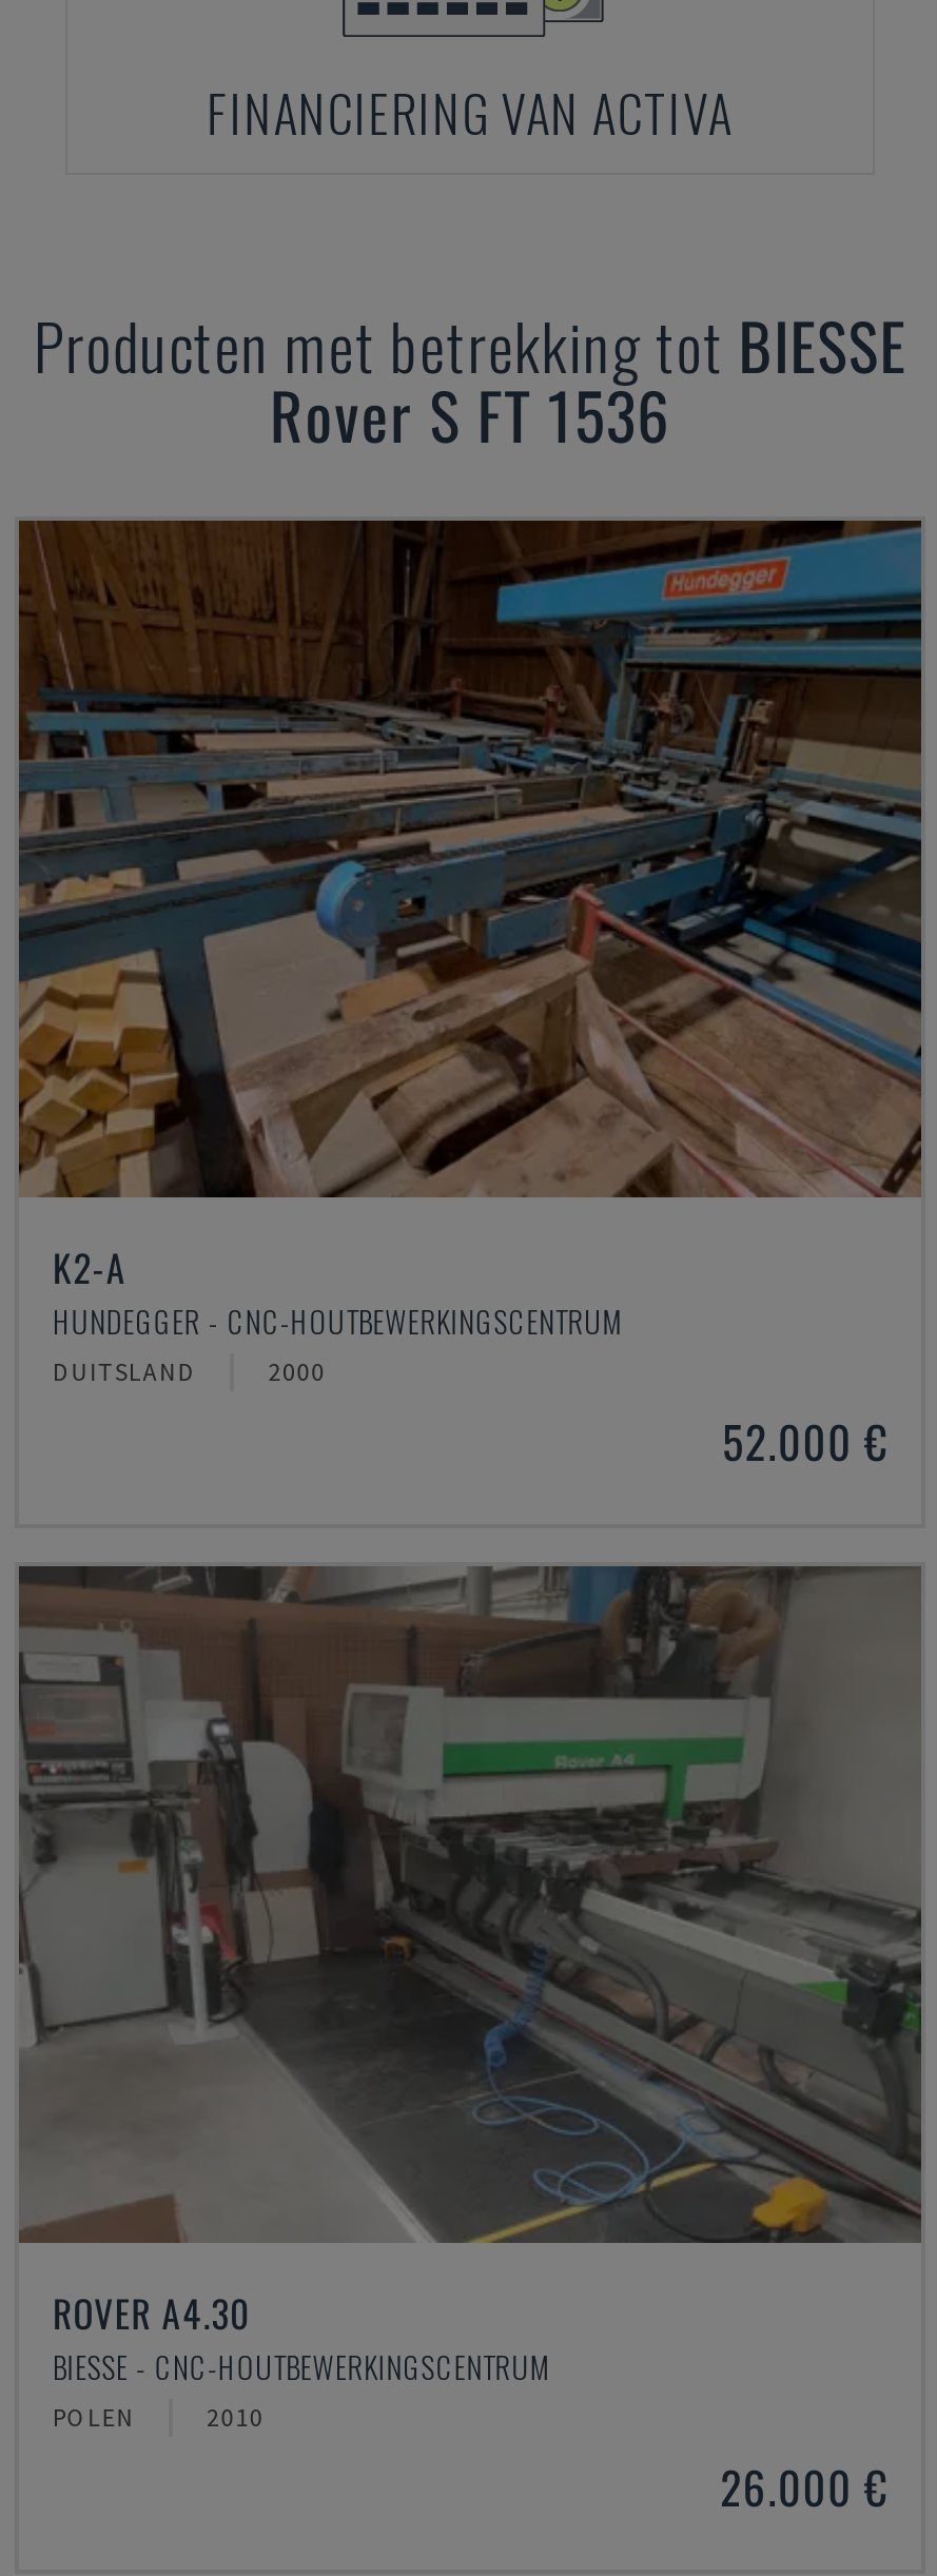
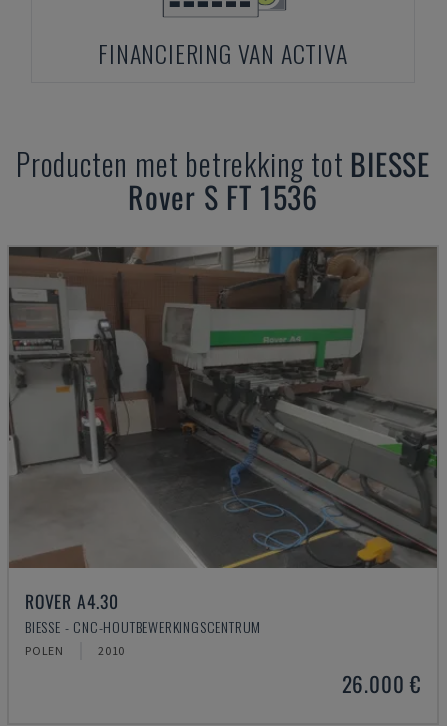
- [image]
- K2-A
- HUNDEGGER - CNC-HOUTBEWERKINGSCENTRUM
- DUITSLAND
- 2000
- 52.000 €
